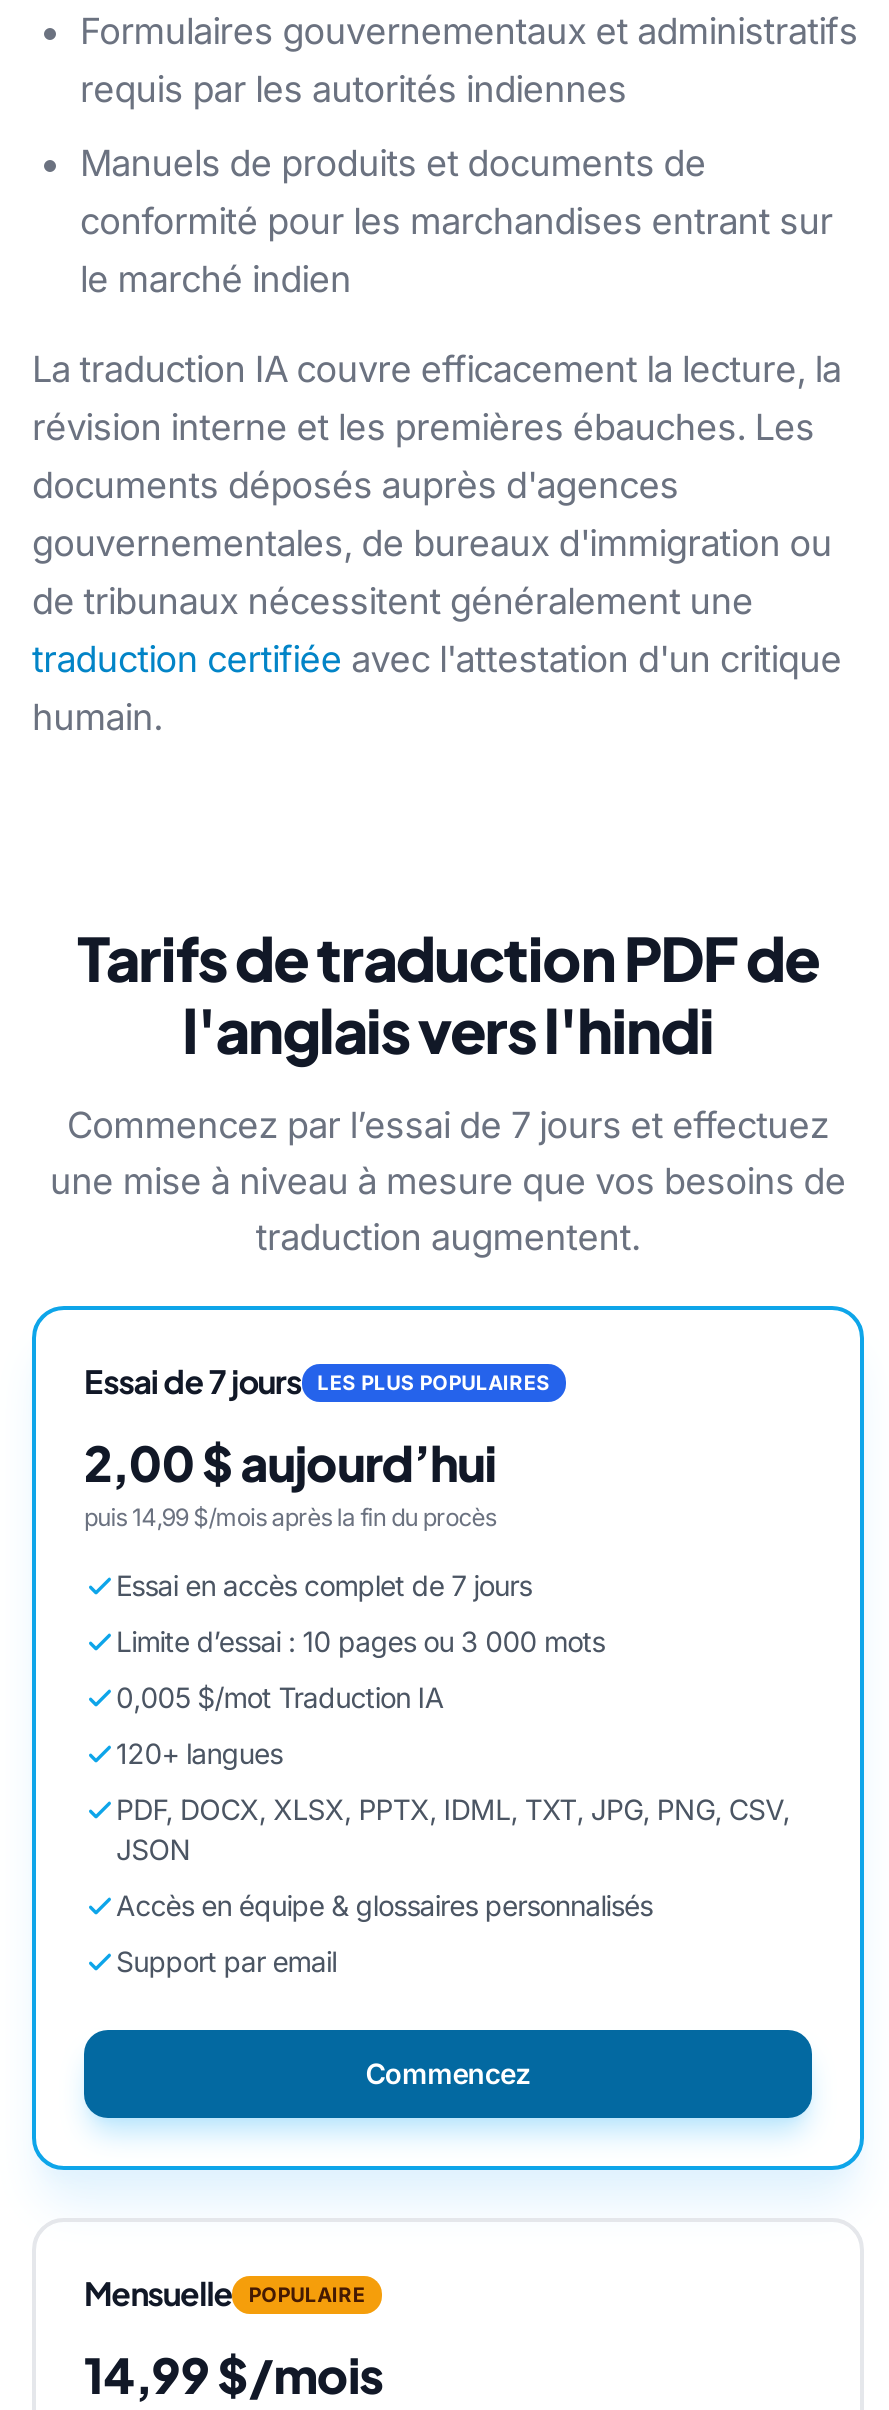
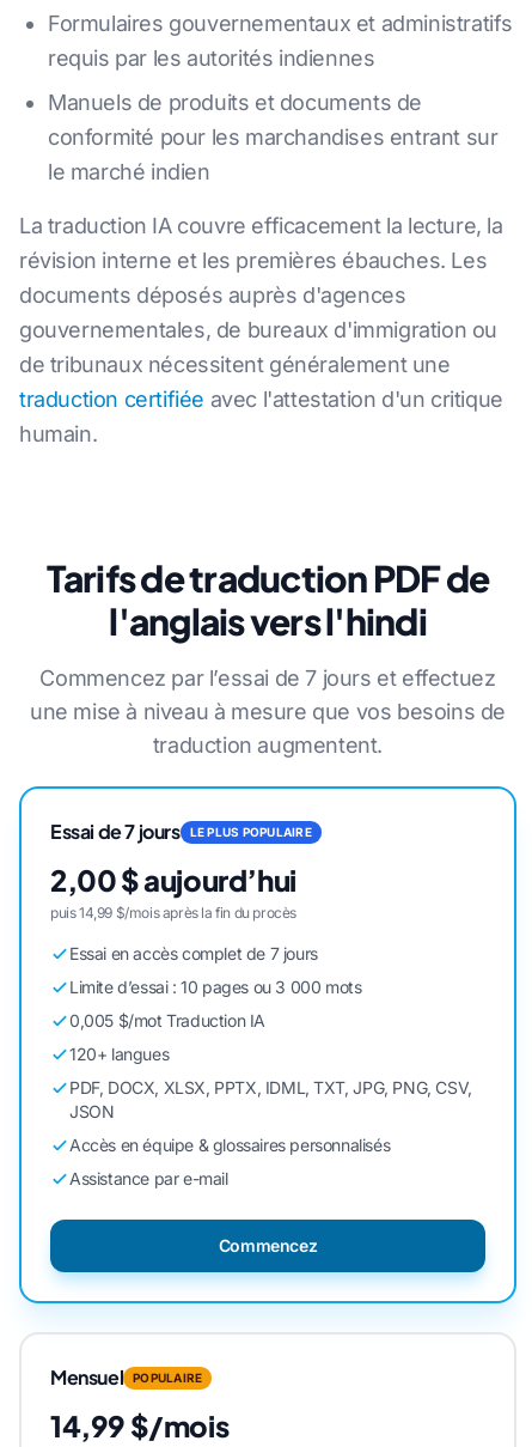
- LES PLUS POPULAIRES
+ LE PLUS POPULAIRE

- Support par email
+ Assistance par e-mail

- Mensuelle
+ Mensuel
